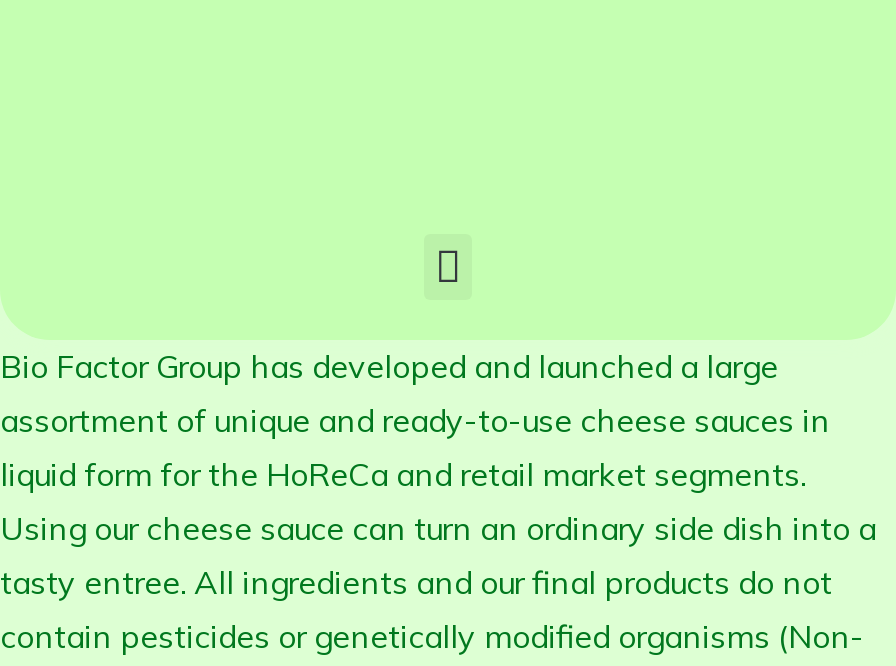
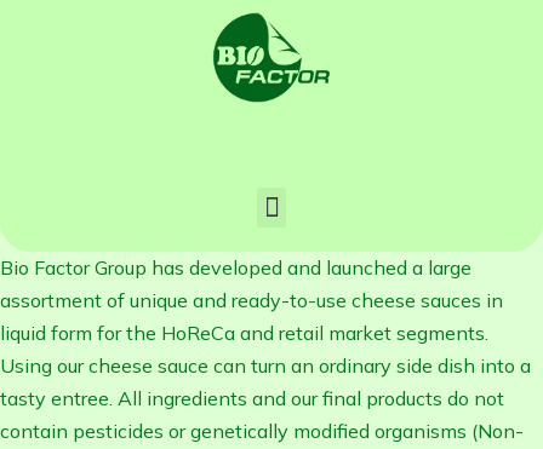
+ [image]
